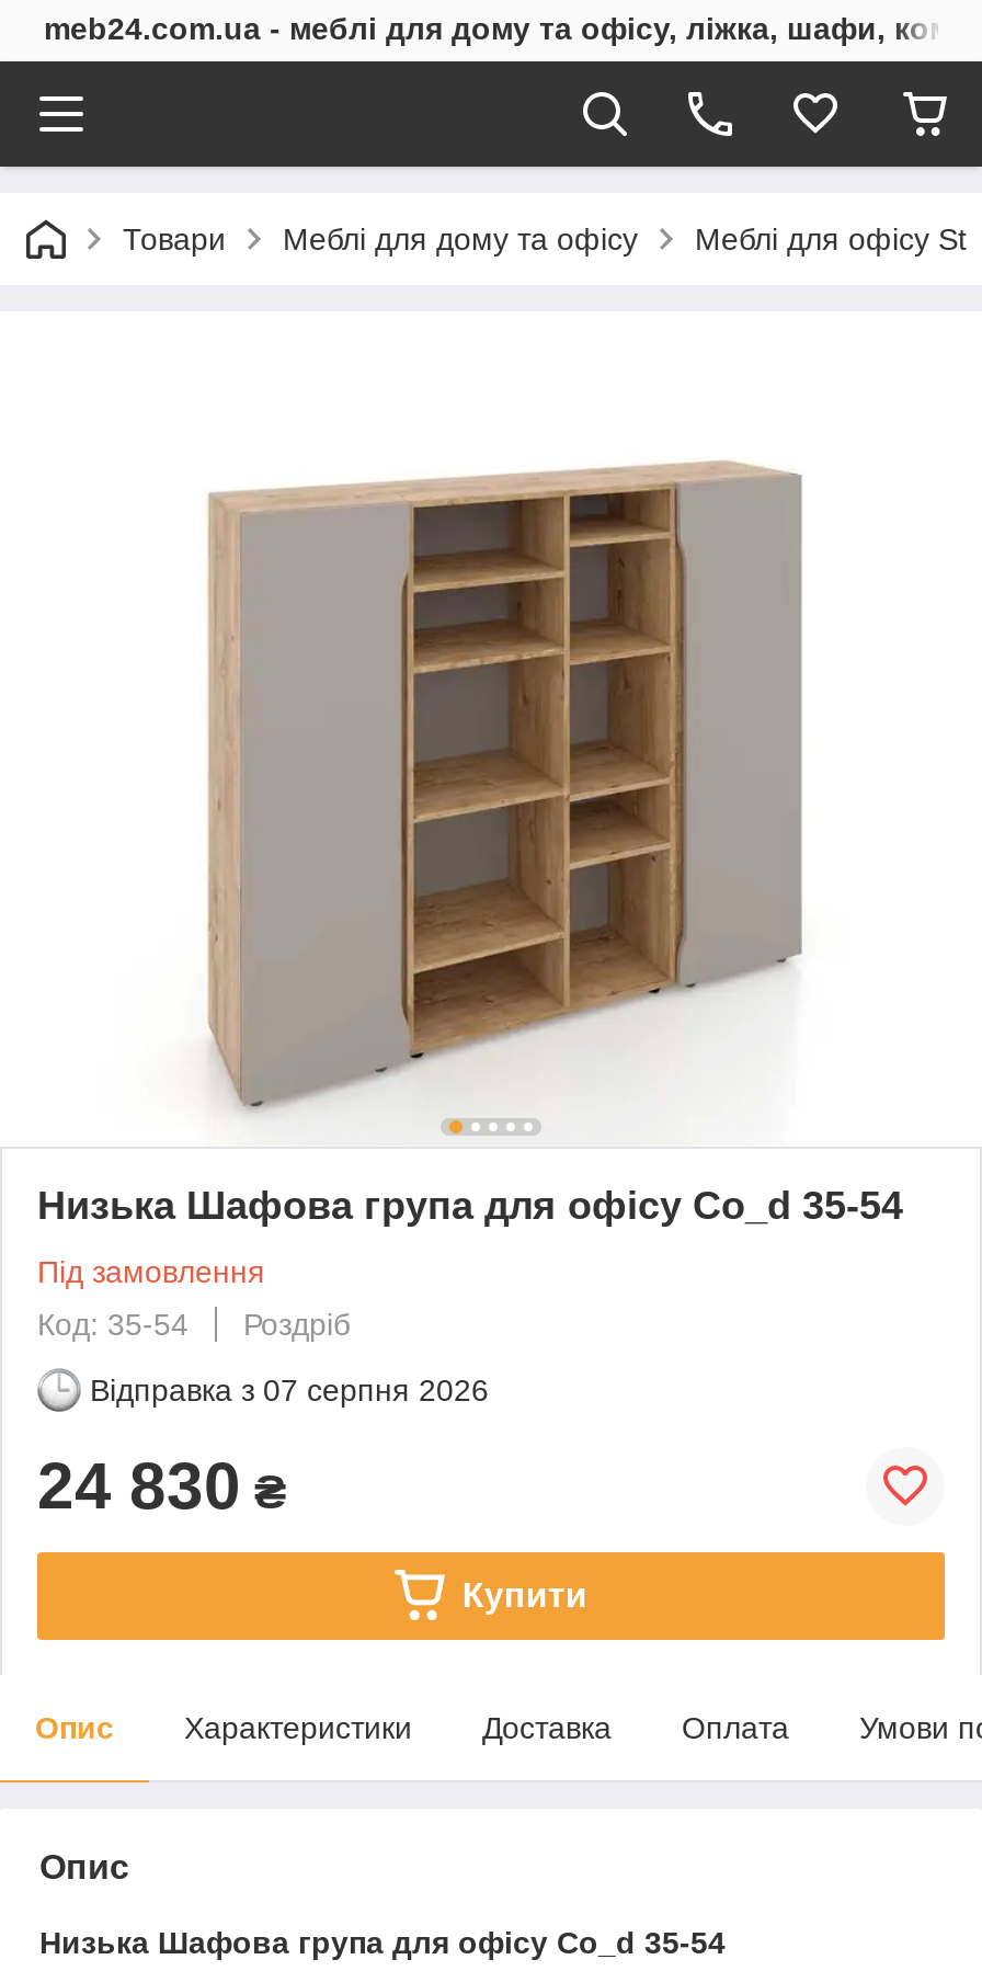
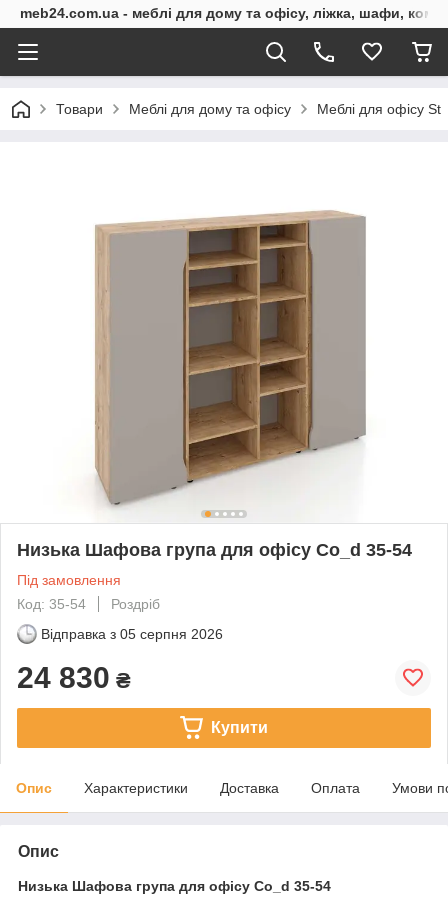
- Відправка з 07 серпня 2026
+ Відправка з 05 серпня 2026
